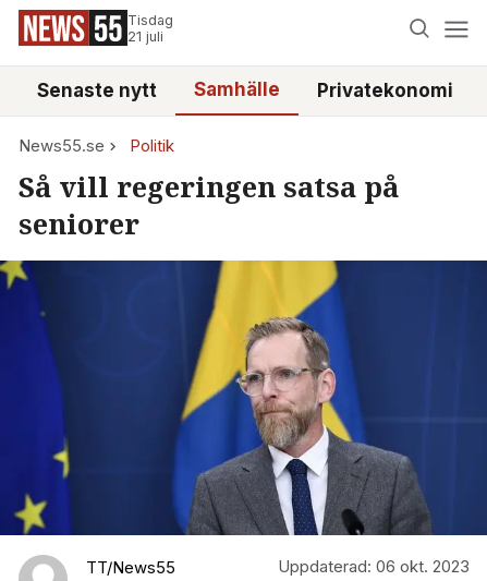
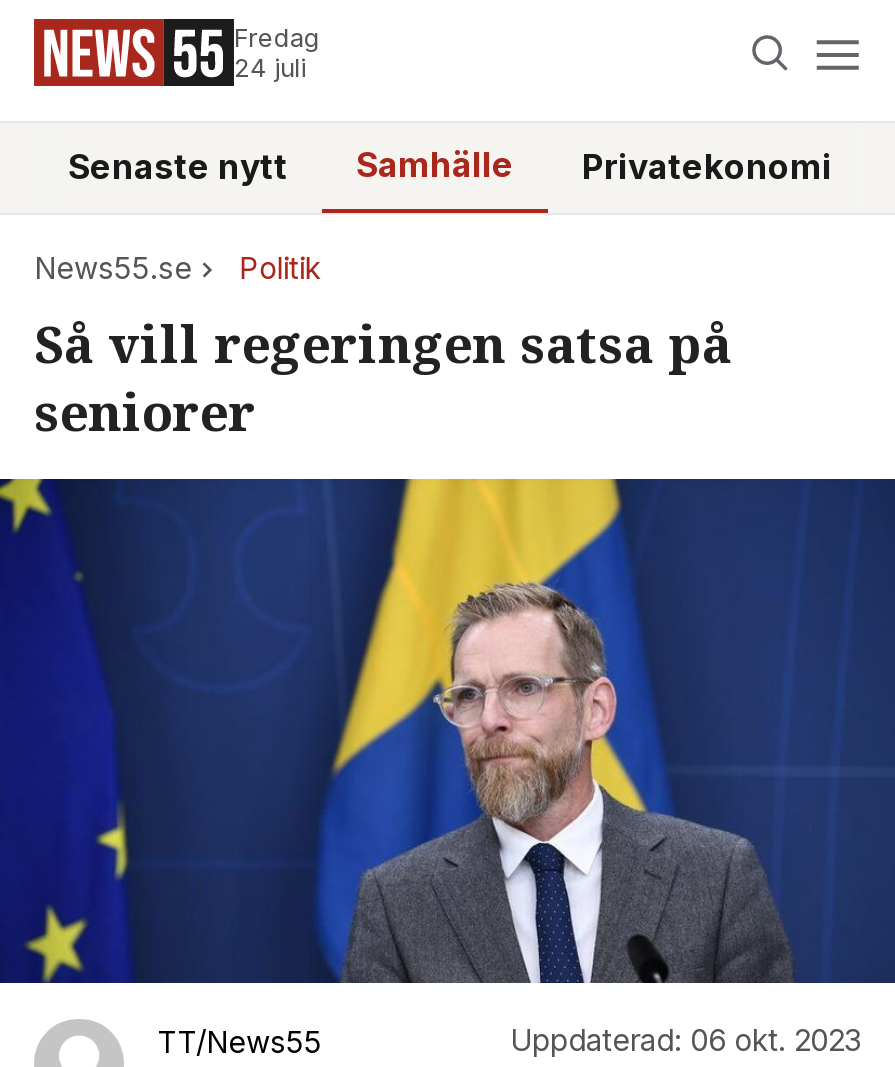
- Tisdag
- 21 juli
+ Fredag
+ 24 juli
